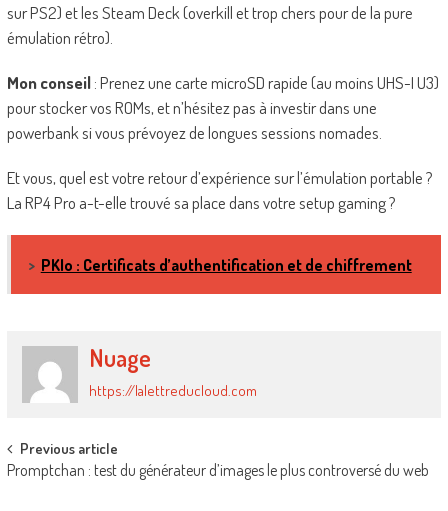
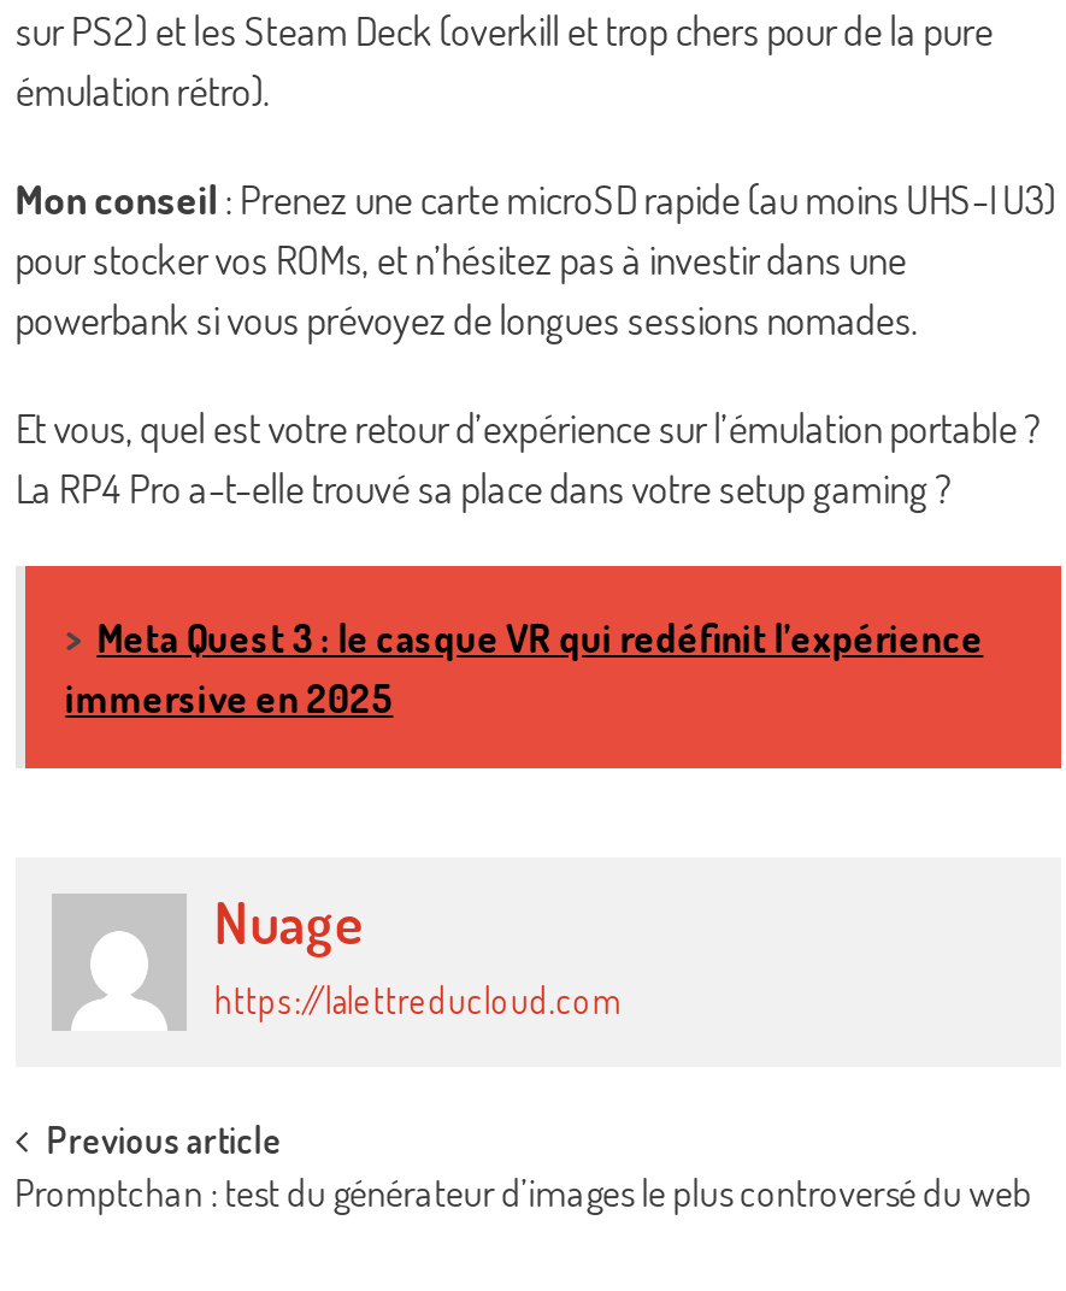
- > PKIo : Certificats d’authentification et de chiffrement
+ > Meta Quest 3 : le casque VR qui redéfinit l’expérience
+ immersive en 2025
